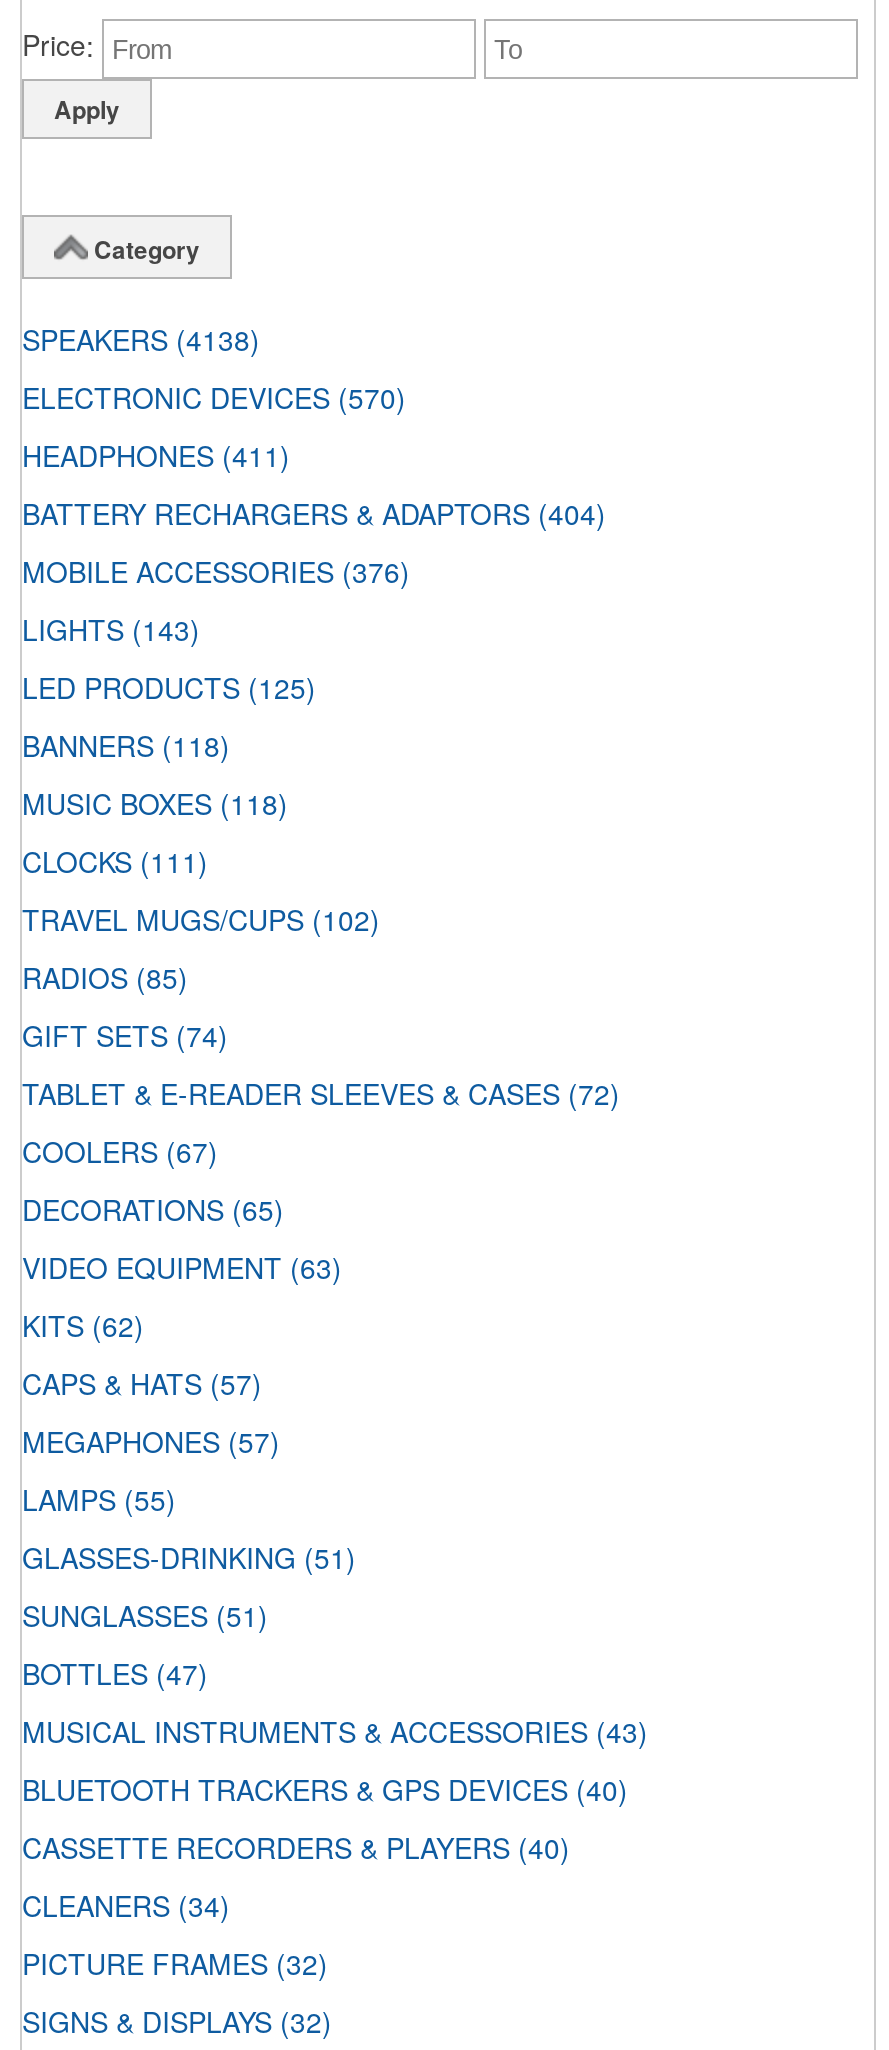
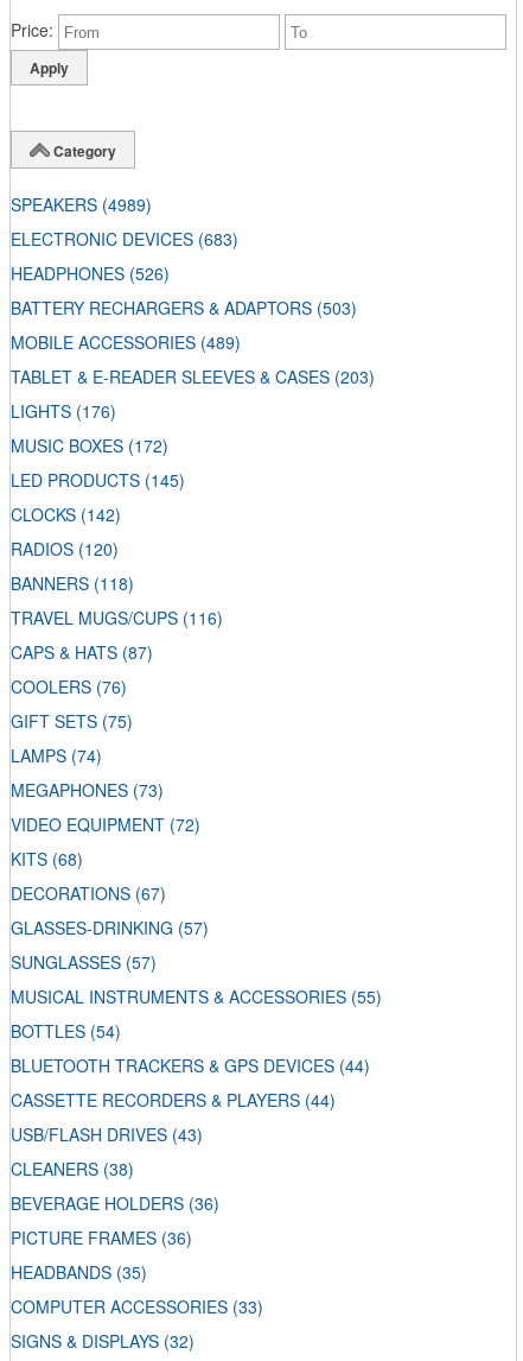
- SPEAKERS (4138)
- ELECTRONIC DEVICES (570)
- HEADPHONES (411)
- BATTERY RECHARGERS & ADAPTORS (404)
- MOBILE ACCESSORIES (376)
- LIGHTS (143)
- LED PRODUCTS (125)
+ SPEAKERS (4989)
+ ELECTRONIC DEVICES (683)
+ HEADPHONES (526)
+ BATTERY RECHARGERS & ADAPTORS (503)
+ MOBILE ACCESSORIES (489)
+ TABLET & E-READER SLEEVES & CASES (203)
+ LIGHTS (176)
+ MUSIC BOXES (172)
+ LED PRODUCTS (145)
+ CLOCKS (142)
+ RADIOS (120)

- MUSIC BOXES (118)
- CLOCKS (111)
- TRAVEL MUGS/CUPS (102)
- RADIOS (85)
- GIFT SETS (74)
- TABLET & E-READER SLEEVES & CASES (72)
- COOLERS (67)
- DECORATIONS (65)
- VIDEO EQUIPMENT (63)
- KITS (62)
- CAPS & HATS (57)
- MEGAPHONES (57)
- LAMPS (55)
- GLASSES-DRINKING (51)
- SUNGLASSES (51)
- BOTTLES (47)
- MUSICAL INSTRUMENTS & ACCESSORIES (43)
- BLUETOOTH TRACKERS & GPS DEVICES (40)
- CASSETTE RECORDERS & PLAYERS (40)
- CLEANERS (34)
- PICTURE FRAMES (32)
+ TRAVEL MUGS/CUPS (116)
+ CAPS & HATS (87)
+ COOLERS (76)
+ GIFT SETS (75)
+ LAMPS (74)
+ MEGAPHONES (73)
+ VIDEO EQUIPMENT (72)
+ KITS (68)
+ DECORATIONS (67)
+ GLASSES-DRINKING (57)
+ SUNGLASSES (57)
+ MUSICAL INSTRUMENTS & ACCESSORIES (55)
+ BOTTLES (54)
+ BLUETOOTH TRACKERS & GPS DEVICES (44)
+ CASSETTE RECORDERS & PLAYERS (44)
+ USB/FLASH DRIVES (43)
+ CLEANERS (38)
+ BEVERAGE HOLDERS (36)
+ PICTURE FRAMES (36)
+ HEADBANDS (35)
+ COMPUTER ACCESSORIES (33)
